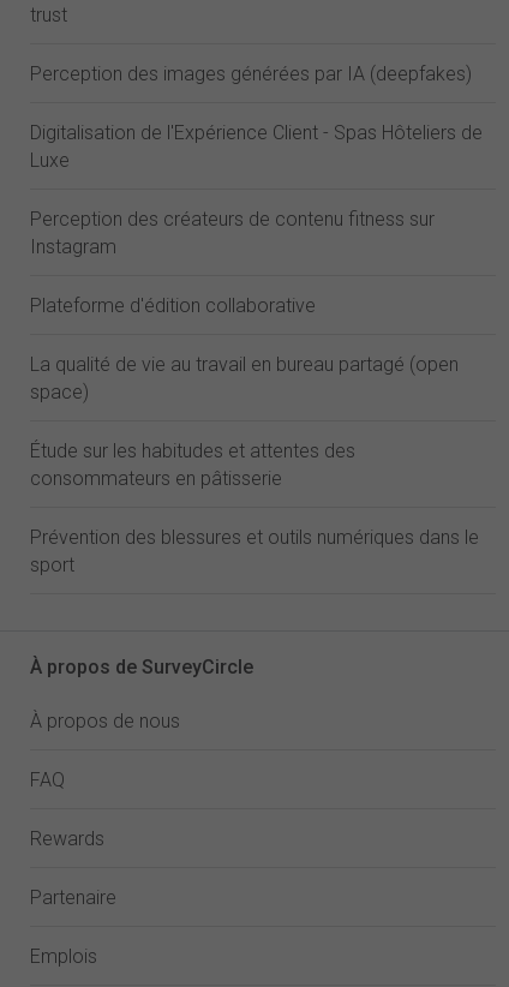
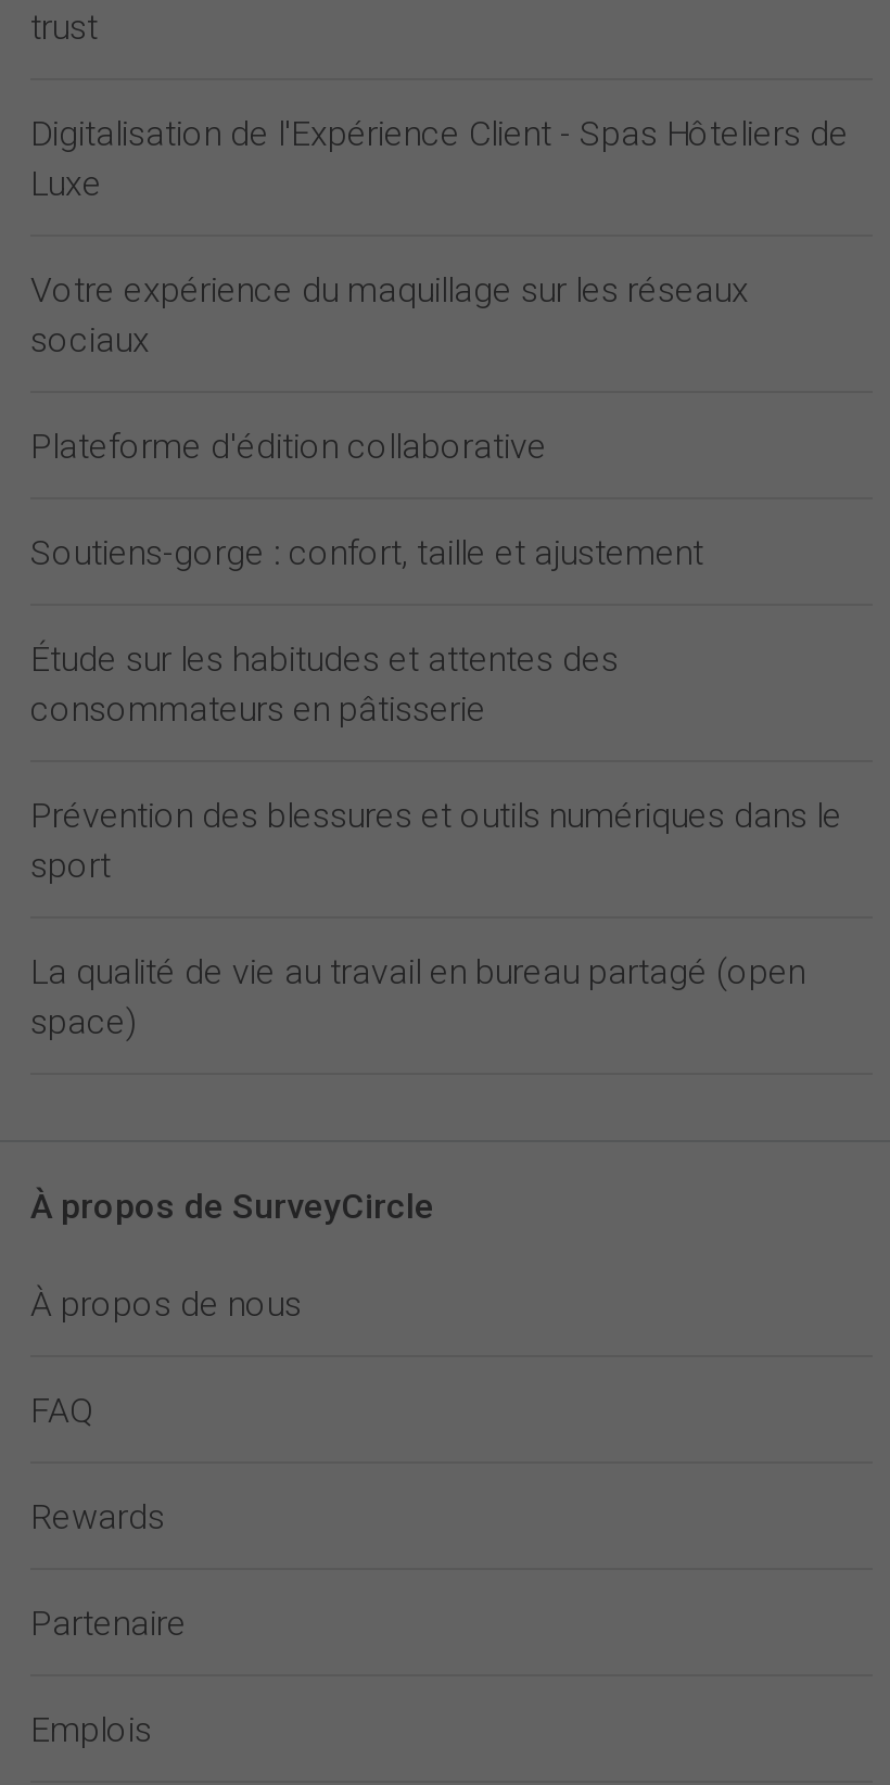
- Perception des images générées par IA (deepfakes)

moved up: Digitalisation de l'Expérience Client - Spas Hôteliers de | Luxe

- Perception des créateurs de contenu fitness sur
- Instagram
+ Votre expérience du maquillage sur les réseaux
+ sociaux

moved up: Plateforme d'édition collaborative

+ Soutiens-gorge : confort, taille et ajustement

moved down: La qualité de vie au travail en bureau partagé (open | space)

moved up: Étude sur les habitudes et attentes des | consommateurs en pâtisserie | Prévention des blessures et outils numériques dans le | sport
